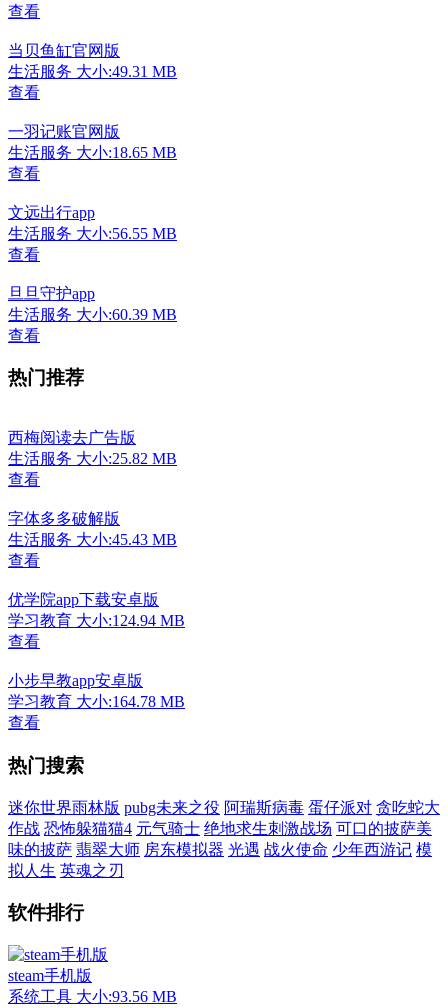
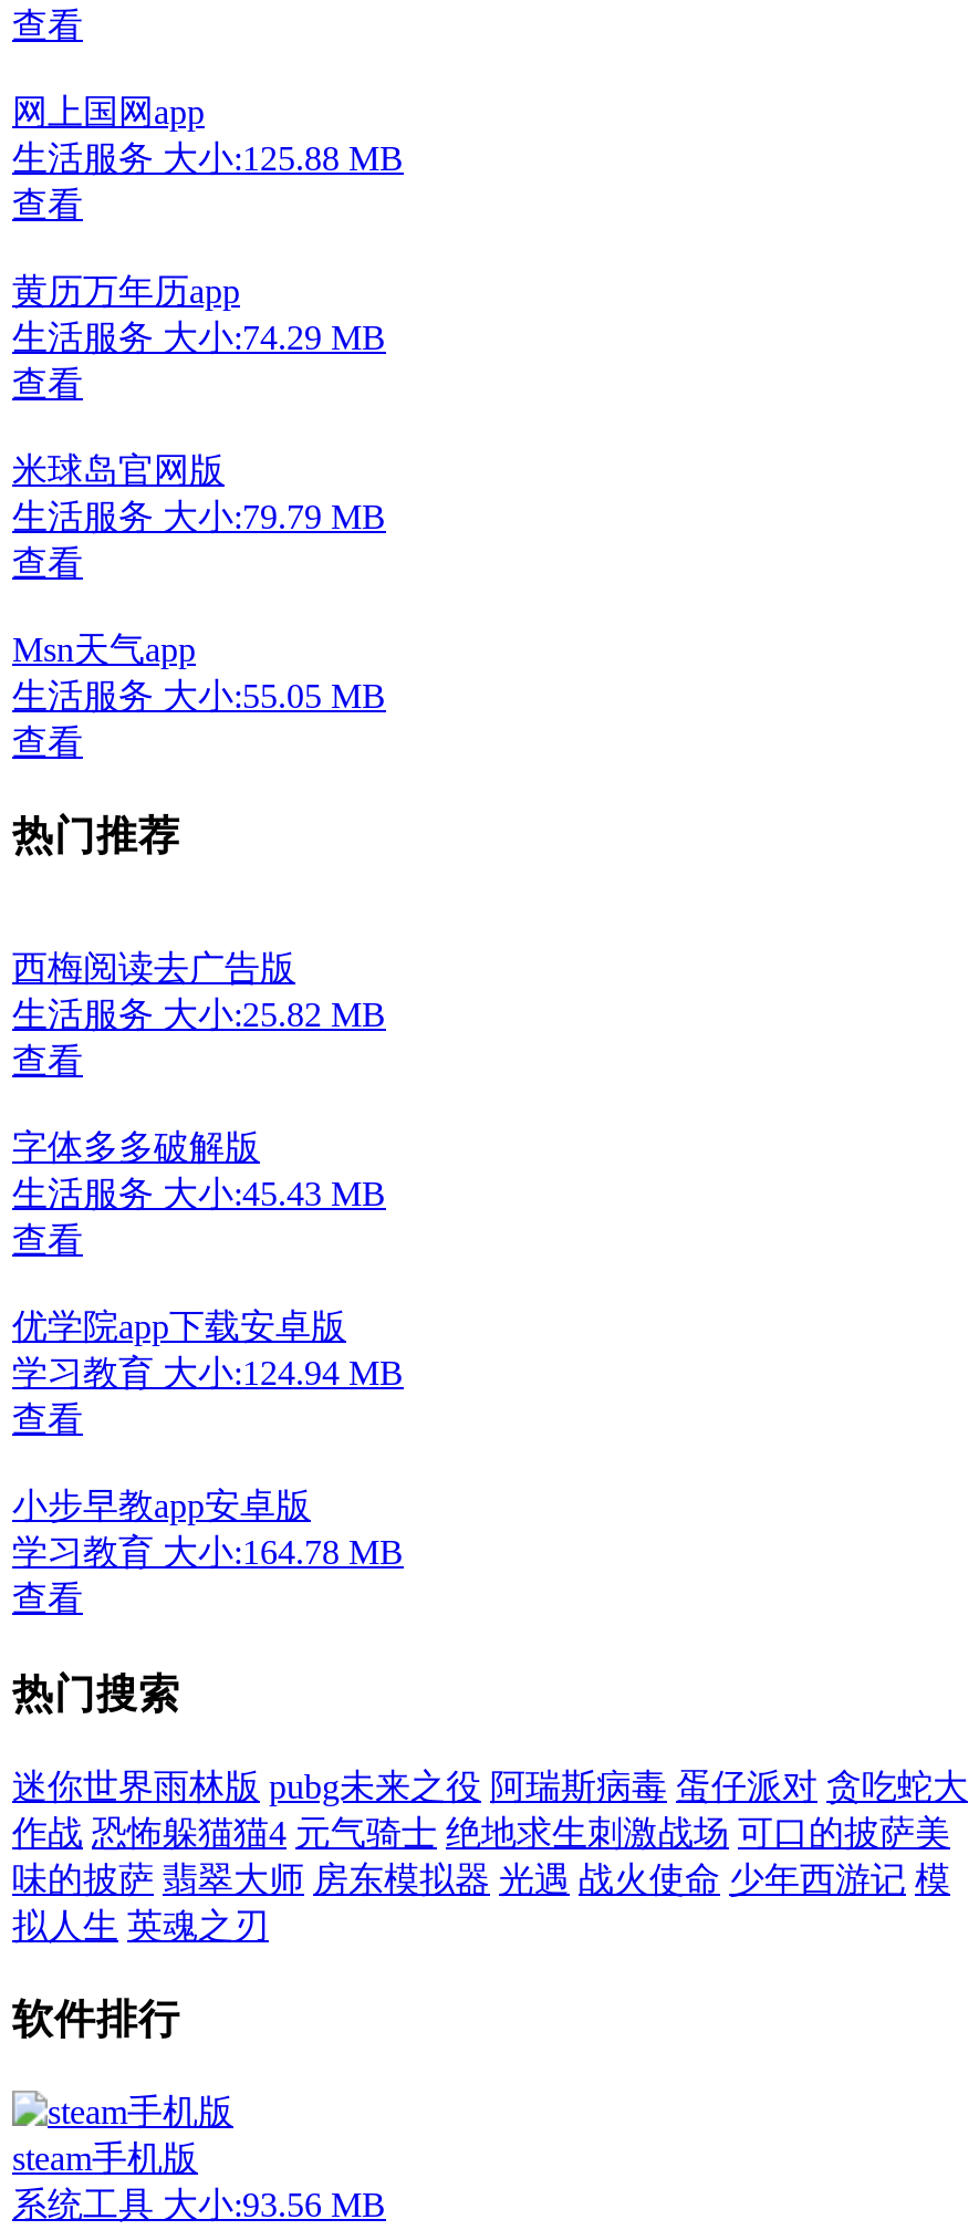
- 当贝鱼缸官网版
- 生活服务 大小:49.31 MB
+ 网上国网app
+ 生活服务 大小:125.88 MB

- 一羽记账官网版
- 生活服务 大小:18.65 MB
+ 黄历万年历app
+ 生活服务 大小:74.29 MB

- 文远出行app
- 生活服务 大小:56.55 MB
+ 米球岛官网版
+ 生活服务 大小:79.79 MB

- 旦旦守护app
- 生活服务 大小:60.39 MB
+ Msn天气app
+ 生活服务 大小:55.05 MB
